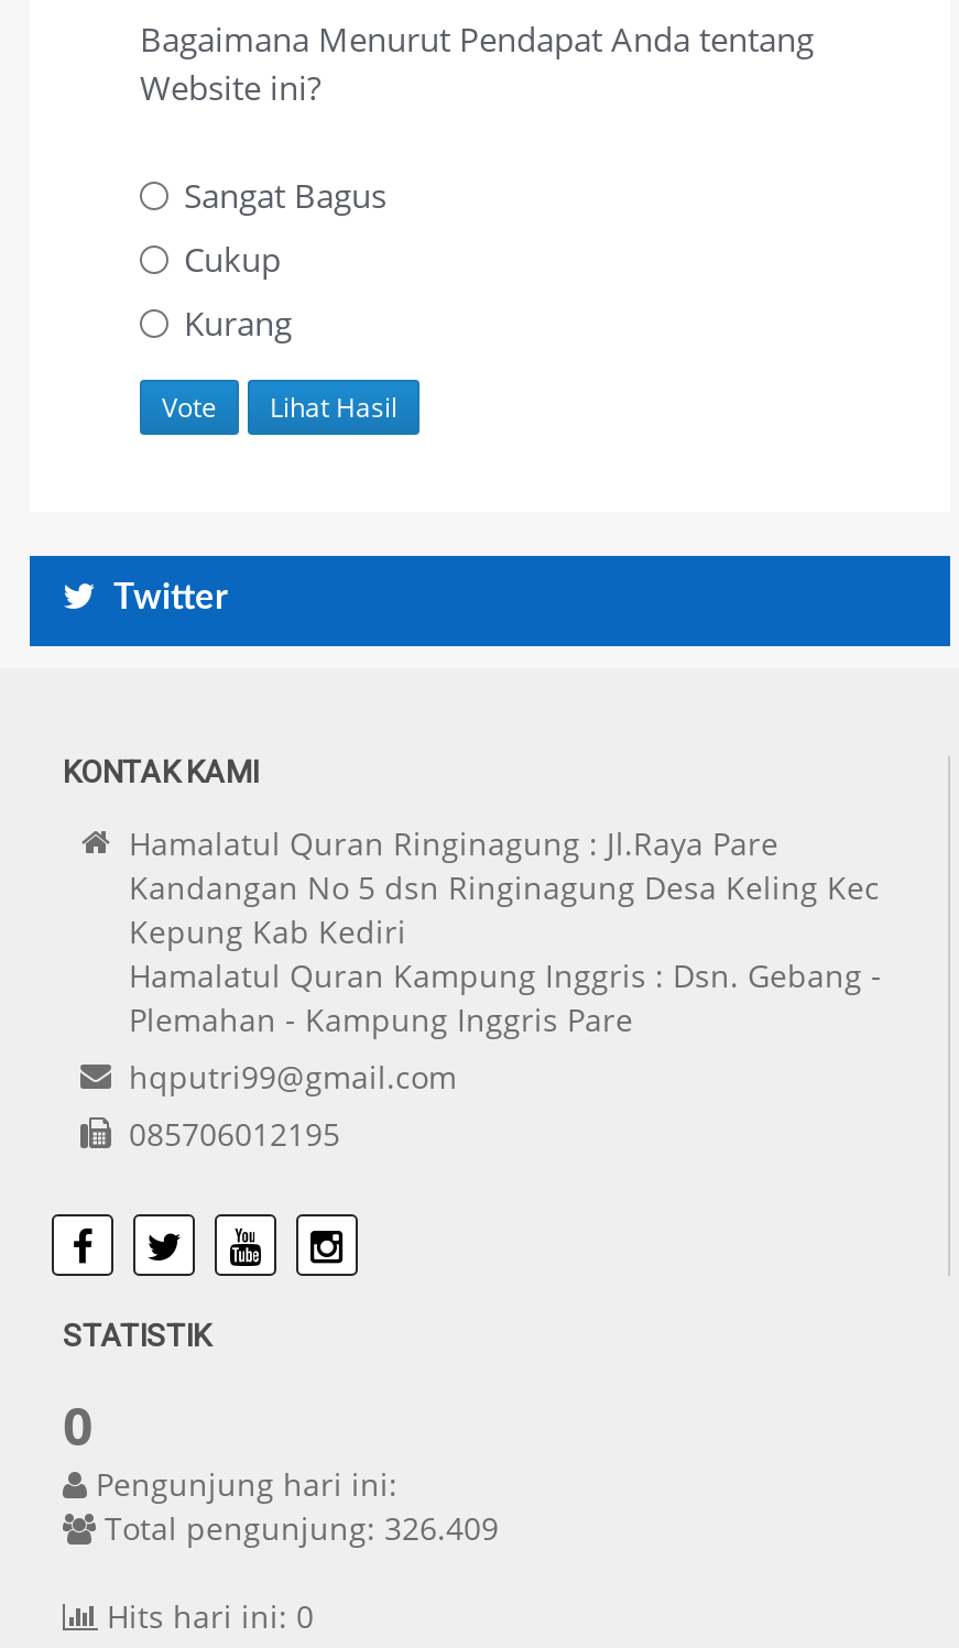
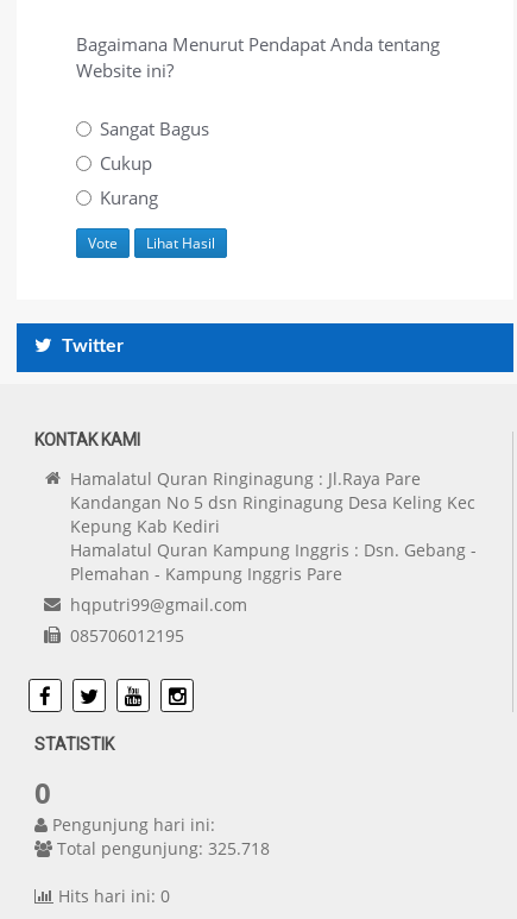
- Total pengunjung: 326.409
+ Total pengunjung: 325.718
